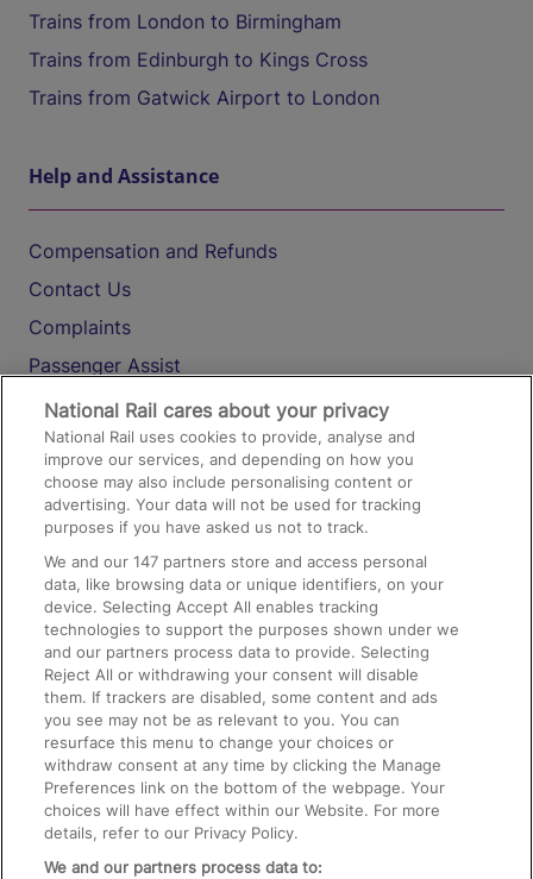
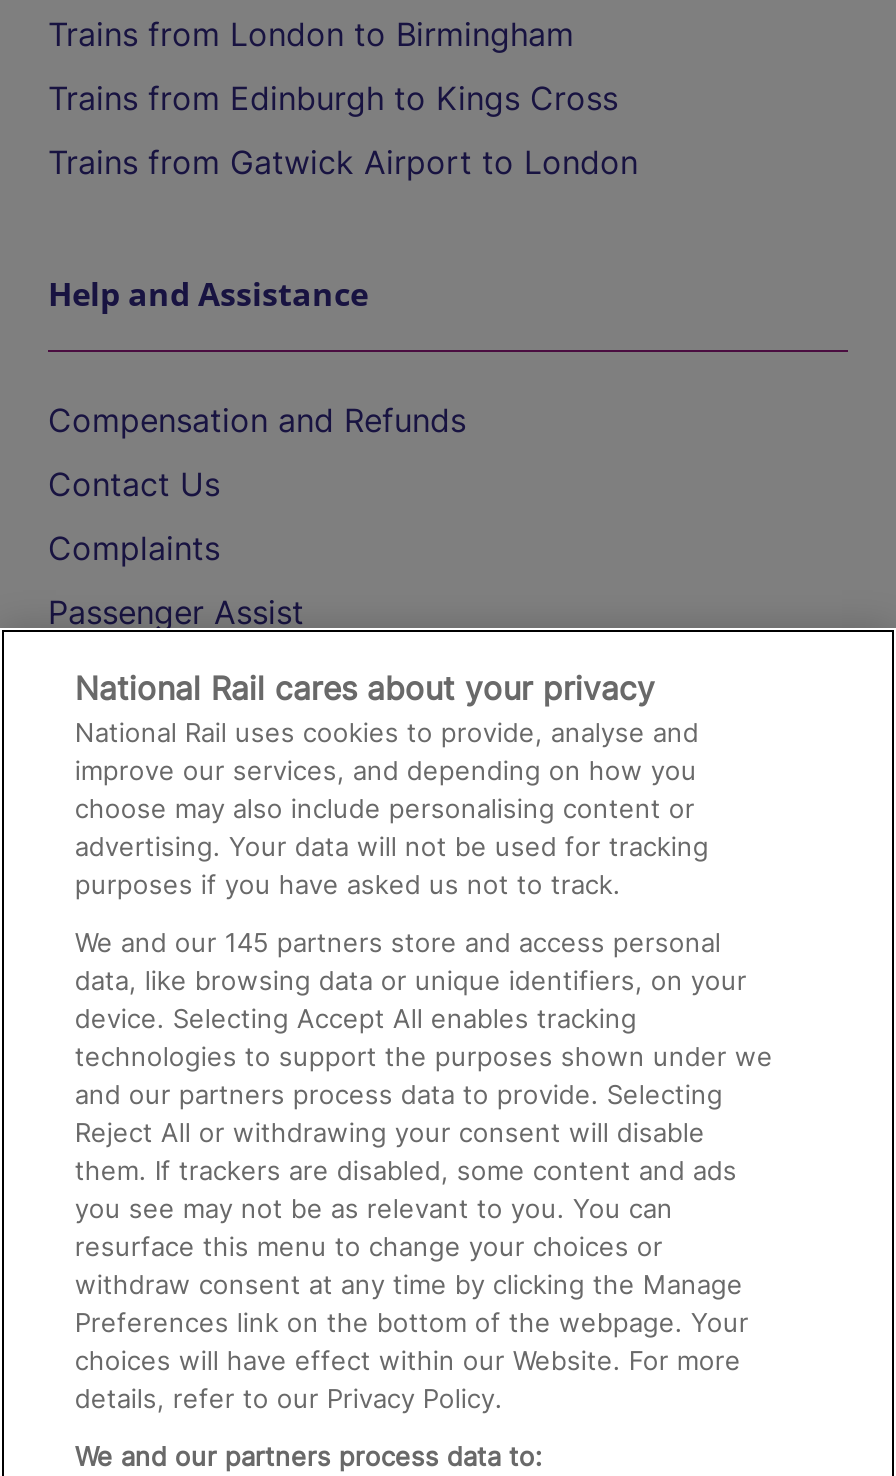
- We and our 147 partners store and access personal
+ We and our 145 partners store and access personal
